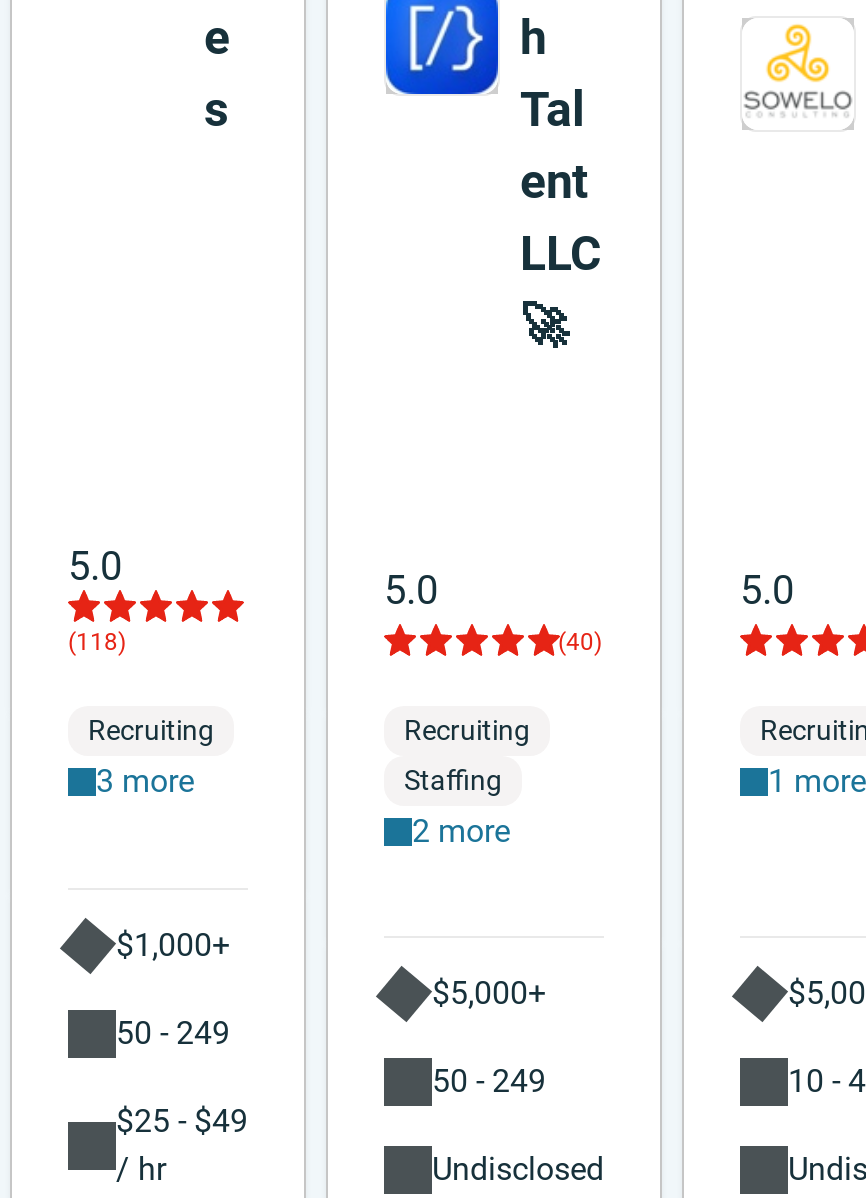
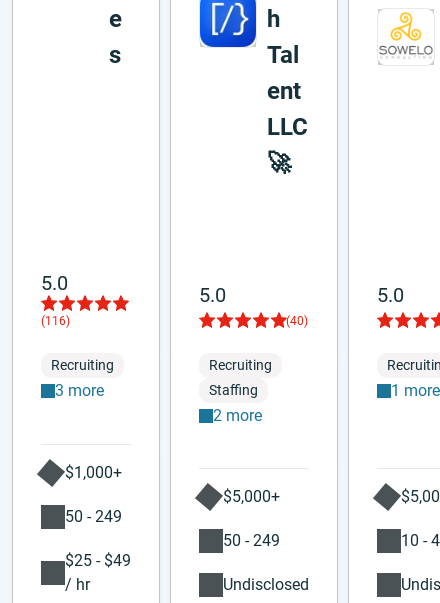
- (118)
+ (116)
